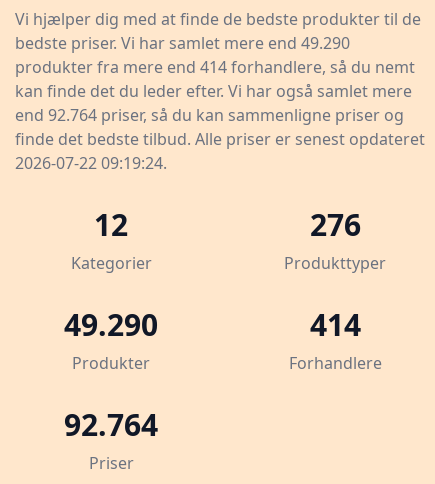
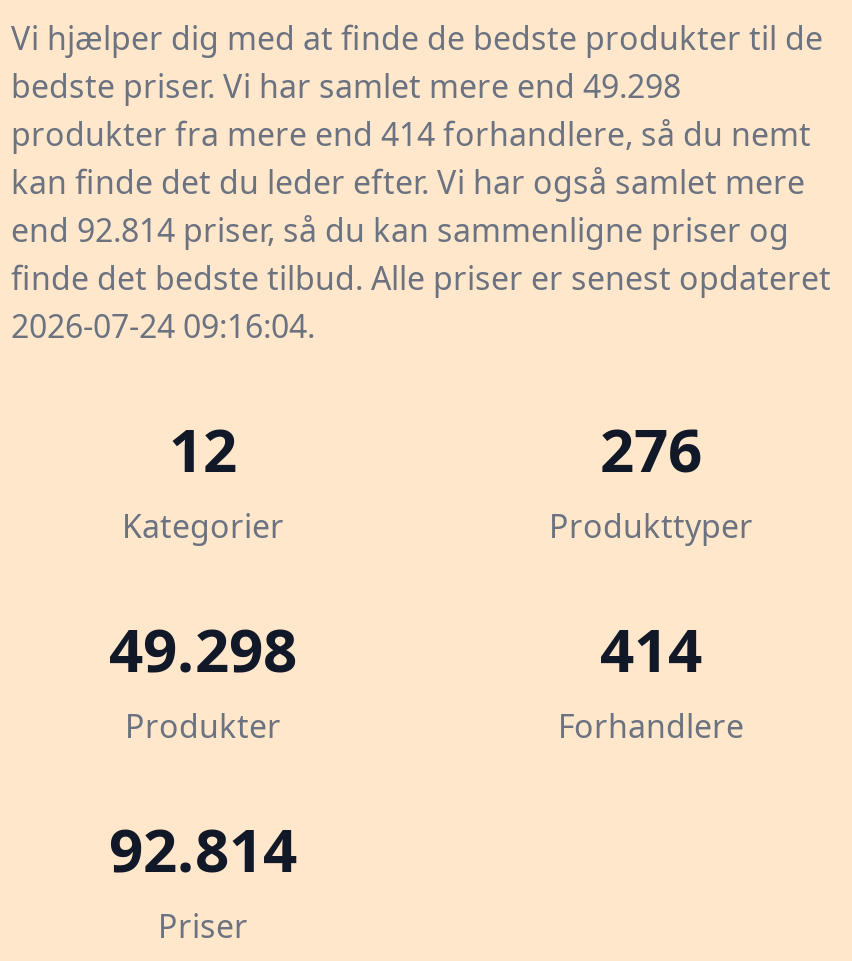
- bedste priser. Vi har samlet mere end 49.290
+ bedste priser. Vi har samlet mere end 49.298

- end 92.764 priser, så du kan sammenligne priser og
+ end 92.814 priser, så du kan sammenligne priser og

- 2026-07-22 09:19:24.
+ 2026-07-24 09:16:04.

- 49.290
+ 49.298

- 92.764
+ 92.814
